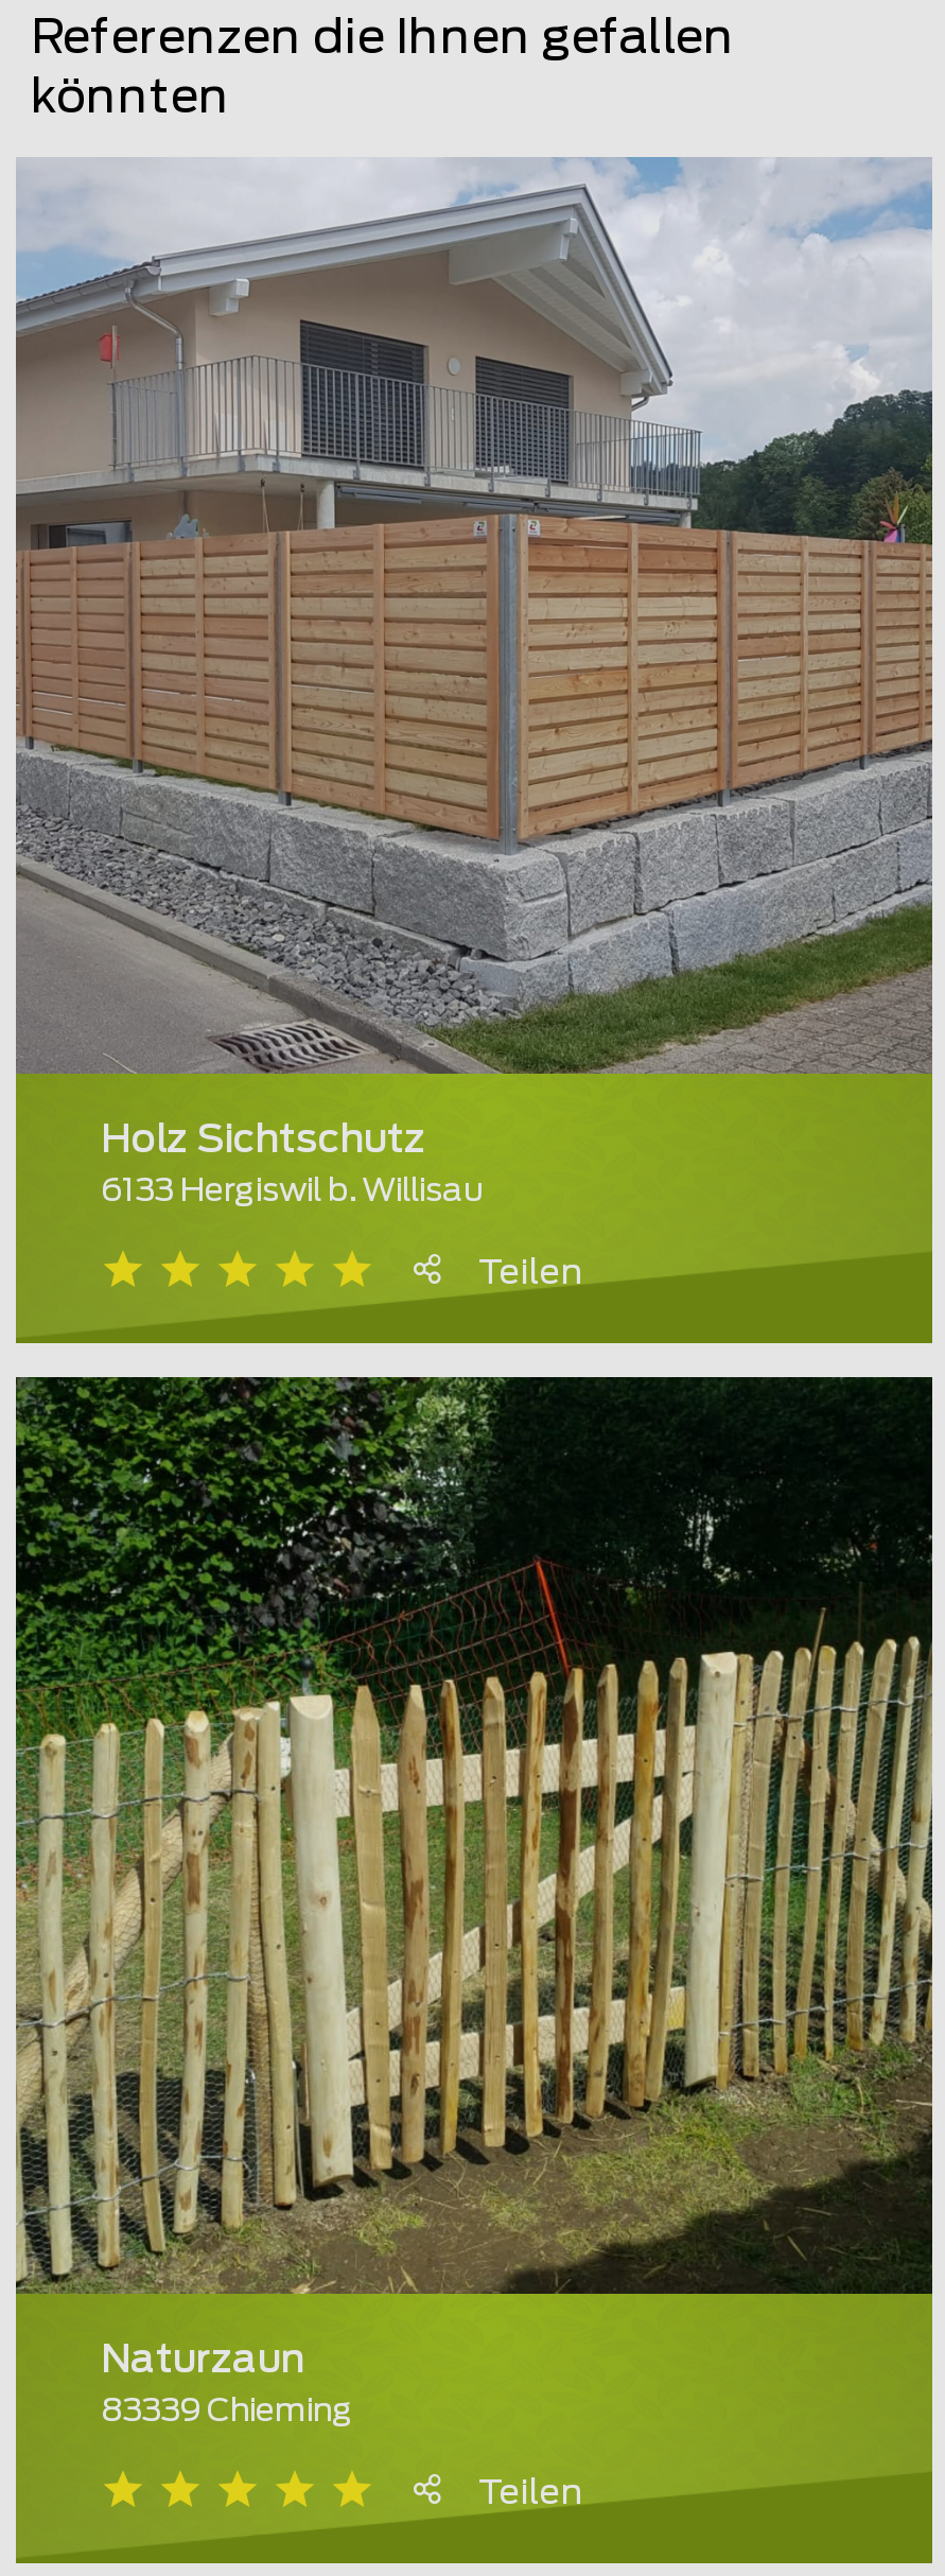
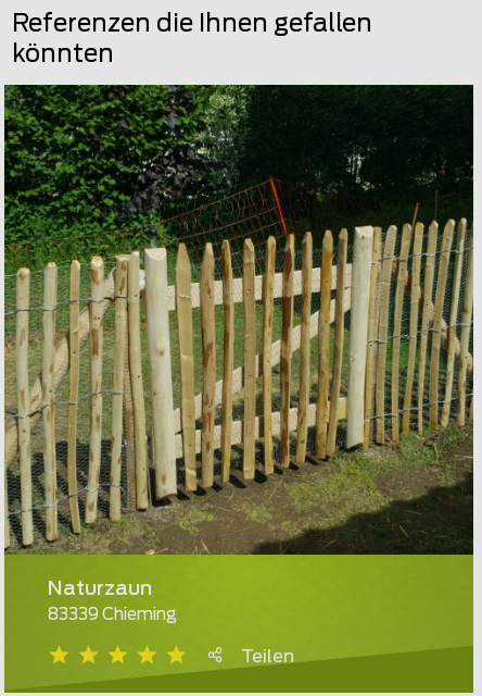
- [image]
- Holz Sichtschutz
- 6133 Hergiswil b. Willisau
- Teilen
